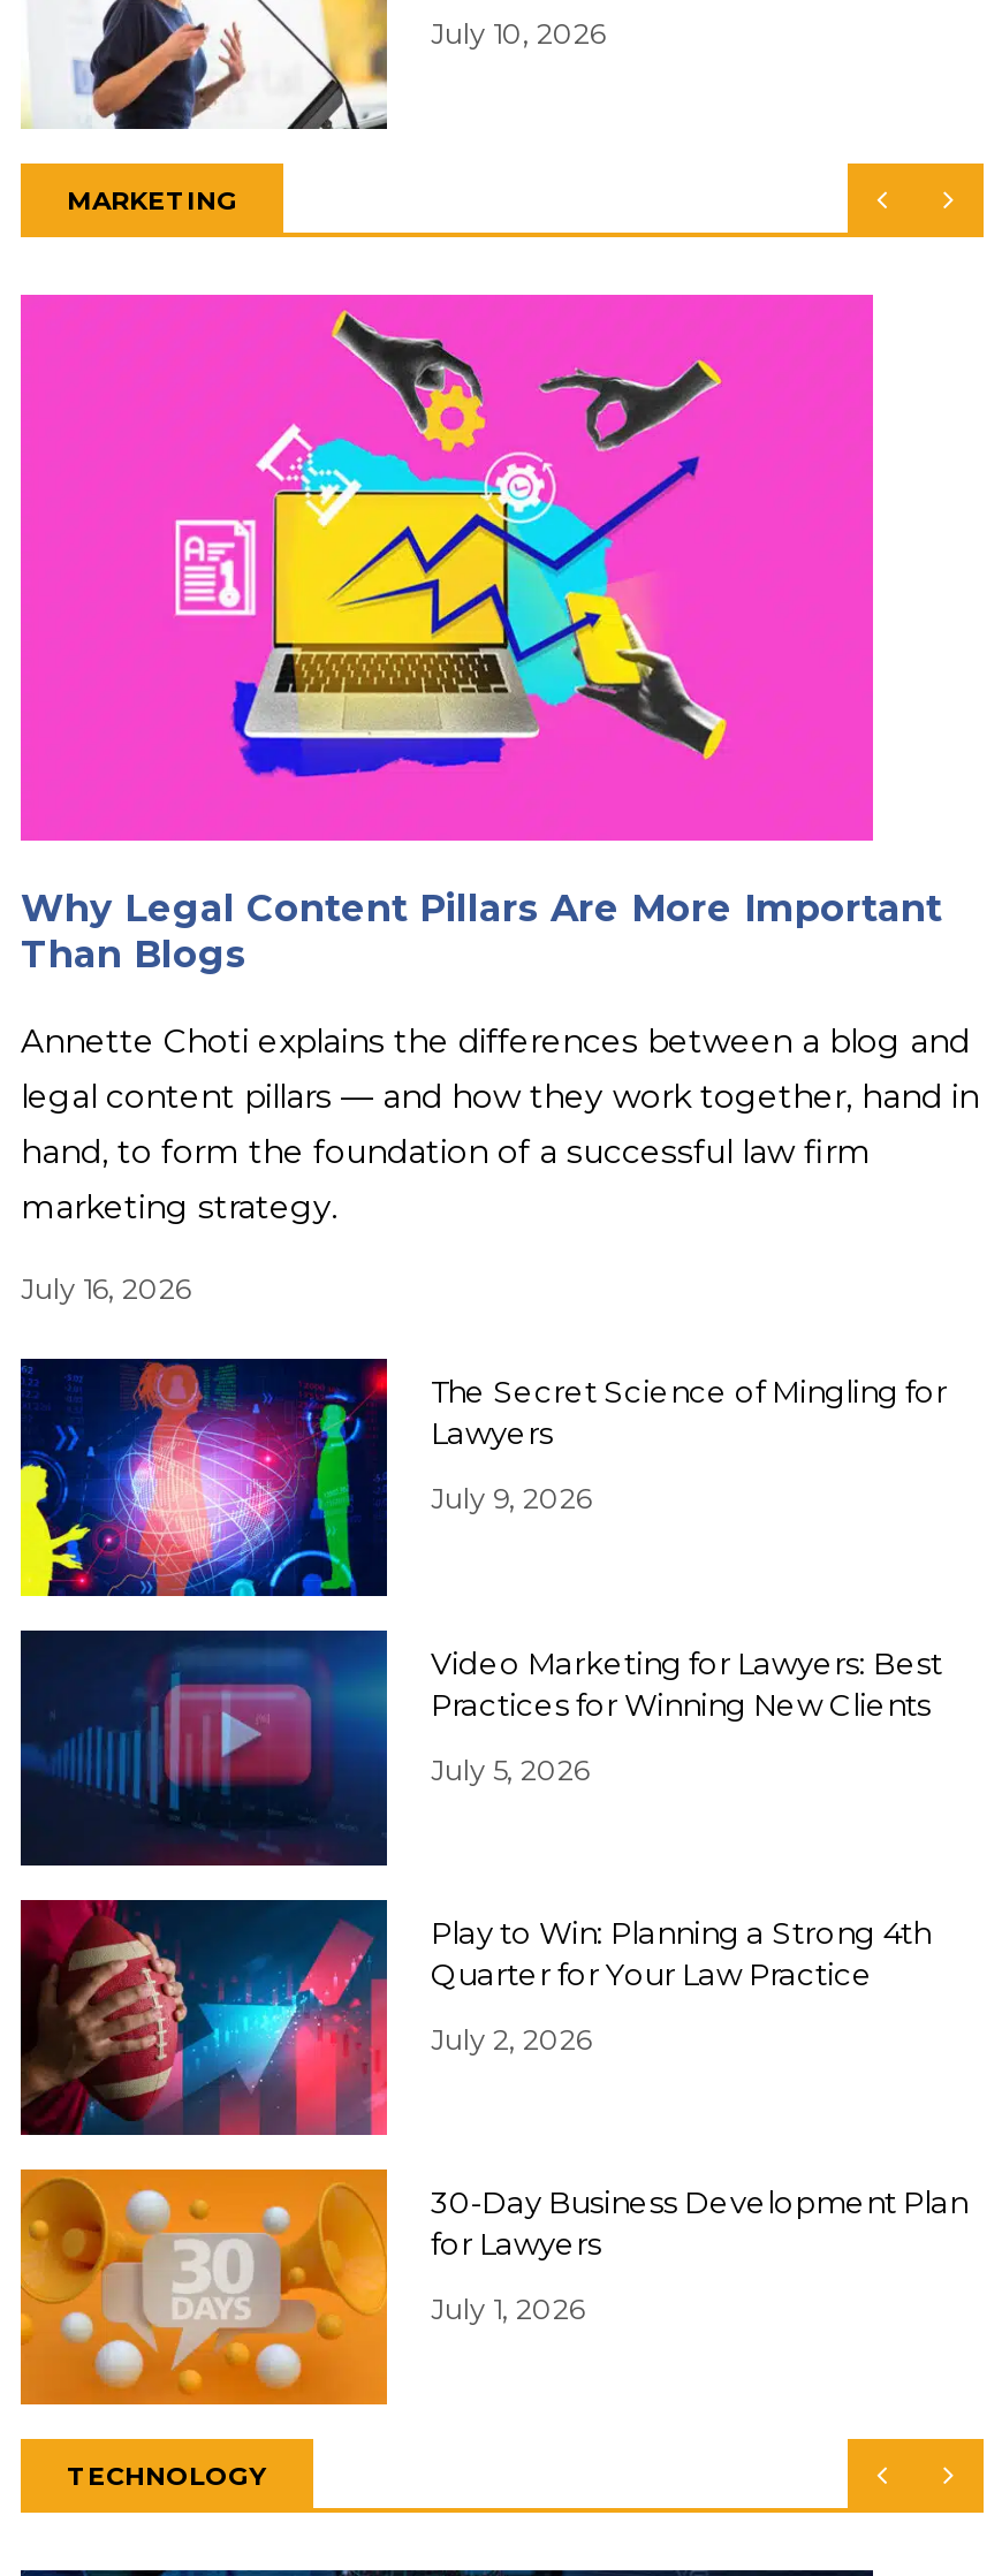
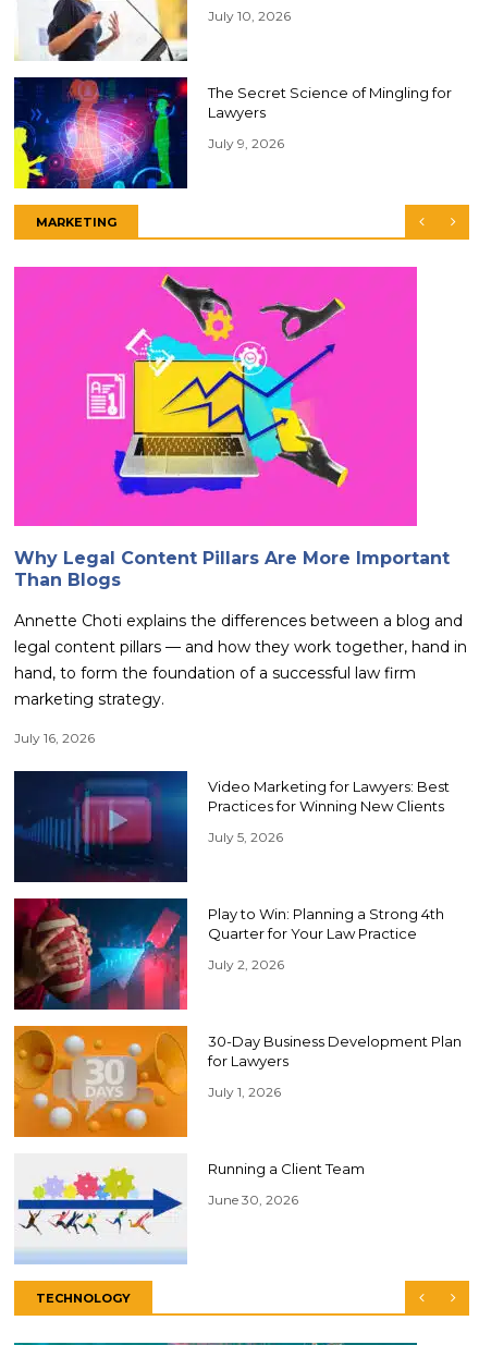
moved up: [image] | The Secret Science of Mingling for | Lawyers | July 9, 2026

+ [image]
+ Running a Client Team
+ June 30, 2026
